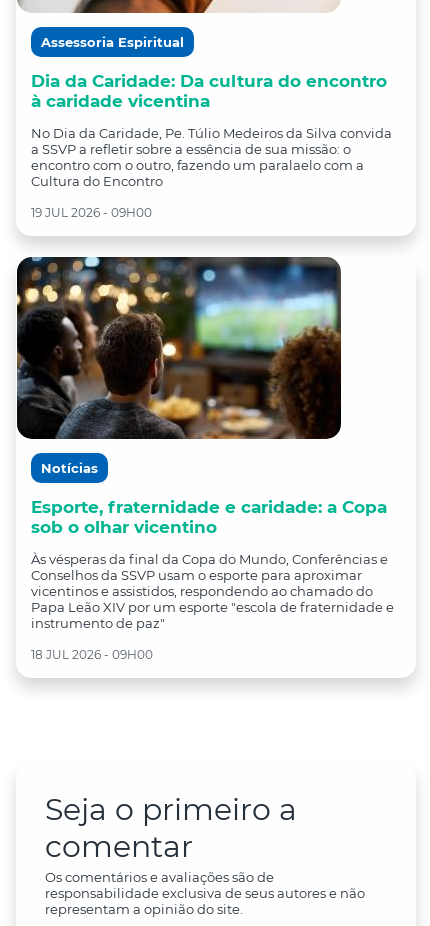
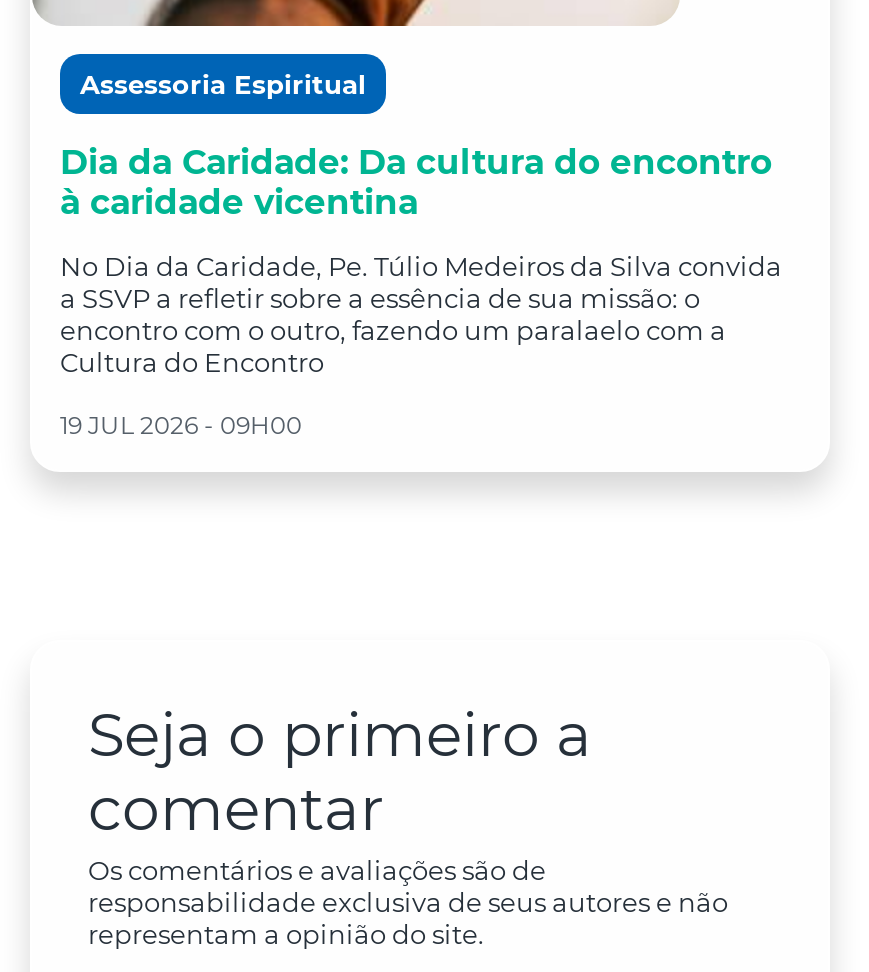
- [image]
- Notícias
- Esporte, fraternidade e caridade: a Copa
- sob o olhar vicentino
- Às vésperas da final da Copa do Mundo, Conferências e
- Conselhos da SSVP usam o esporte para aproximar
- vicentinos e assistidos, respondendo ao chamado do
- Papa Leão XIV por um esporte "escola de fraternidade e
- instrumento de paz"
- 18 JUL 2026 - 09H00
